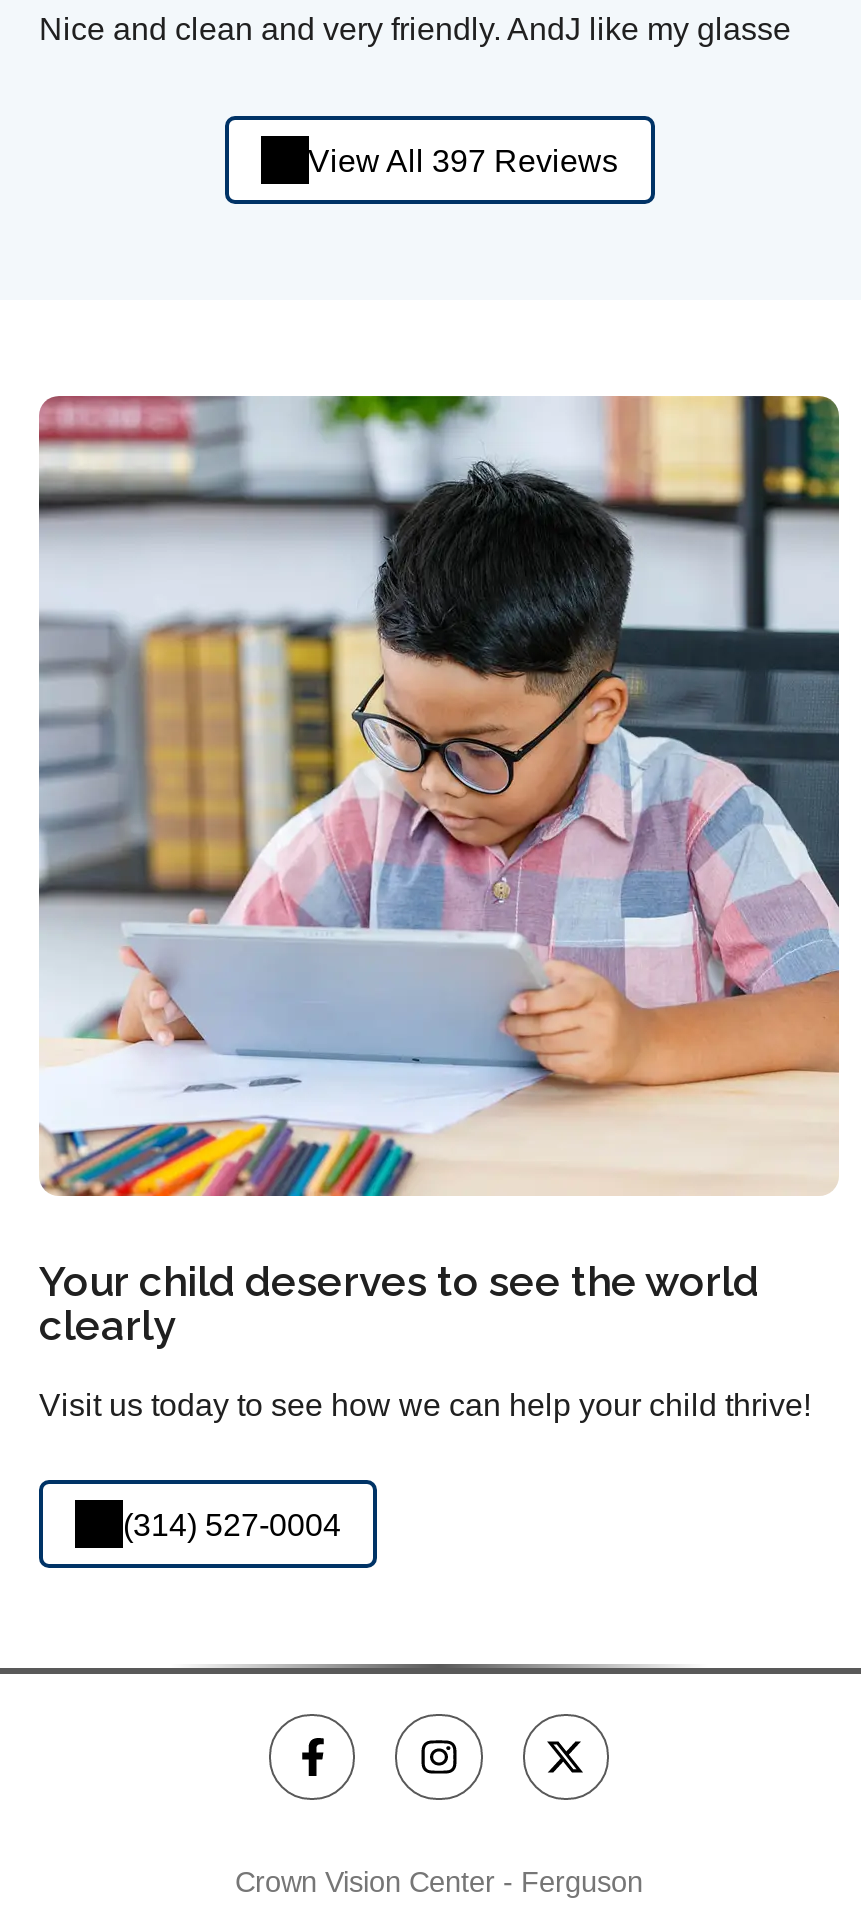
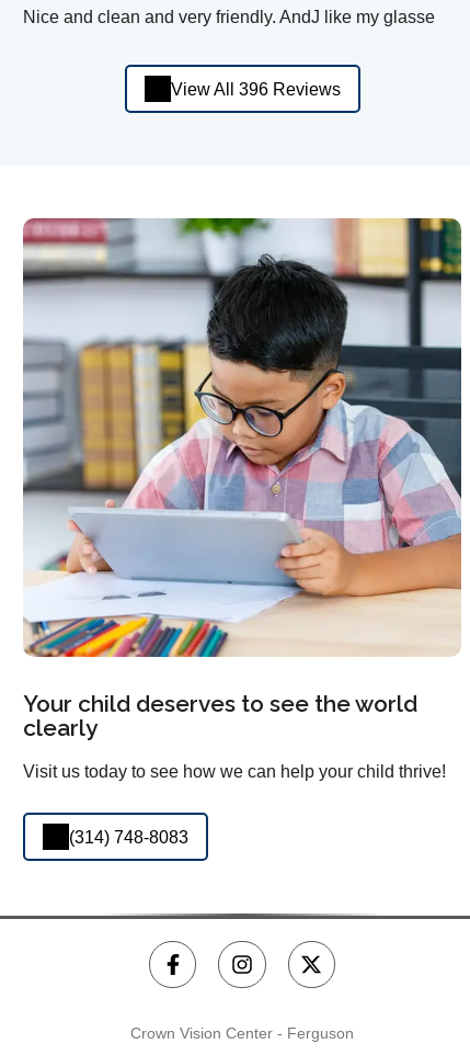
- View All 397 Reviews
+ View All 396 Reviews

- (314) 527-0004
+ (314) 748-8083
